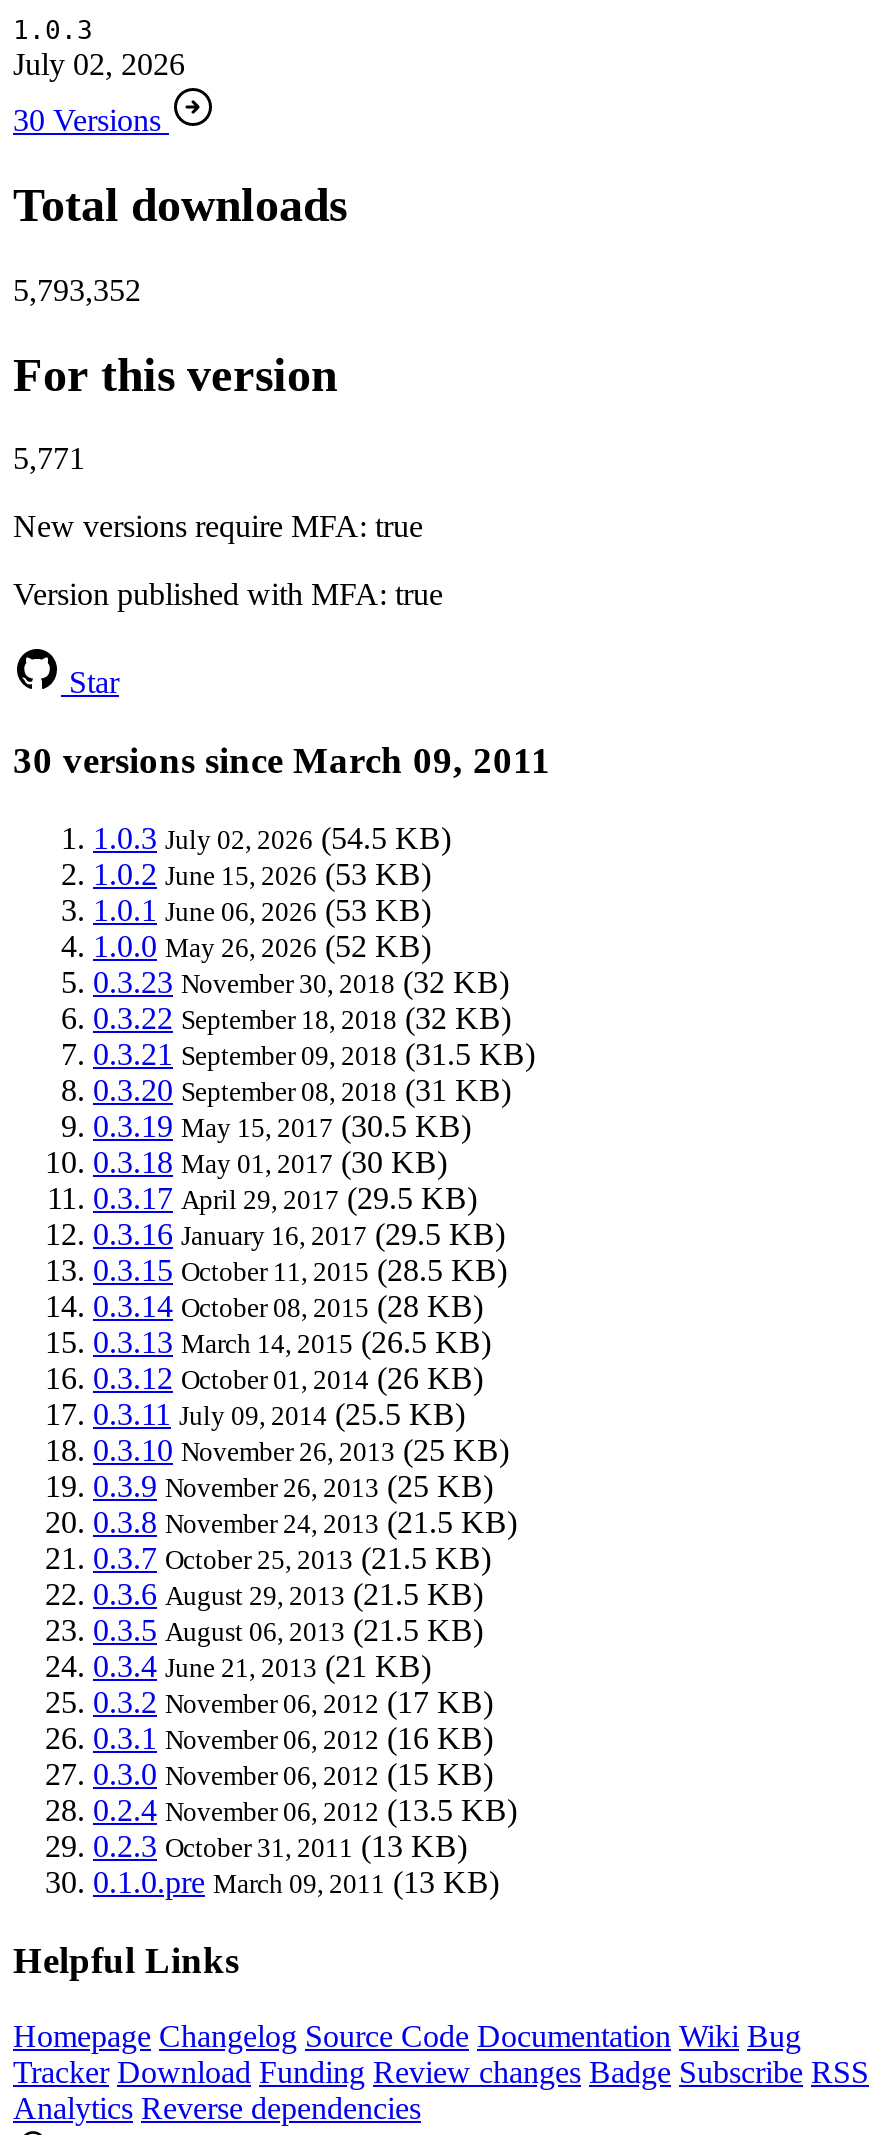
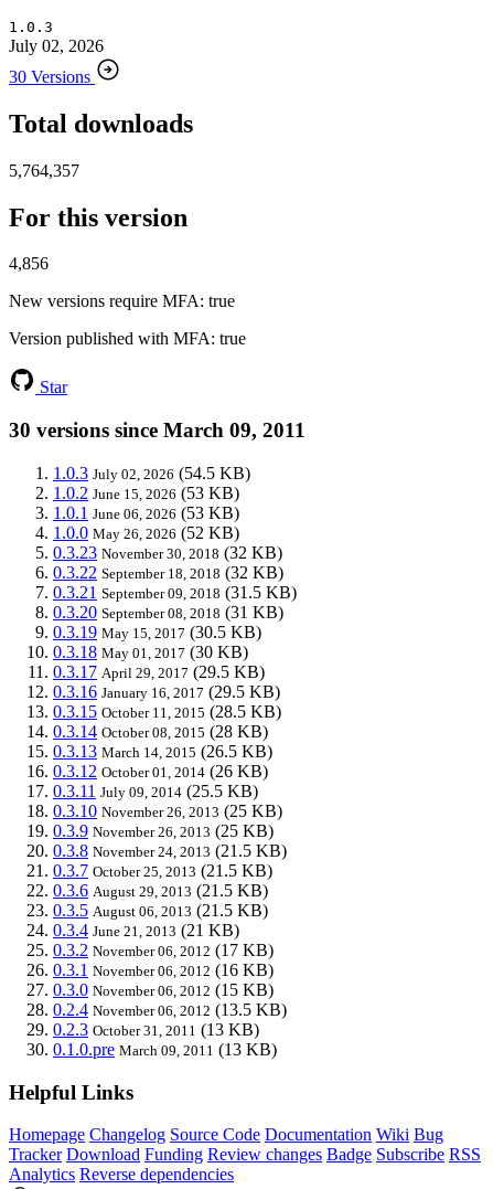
- 5,793,352
+ 5,764,357

- 5,771
+ 4,856
